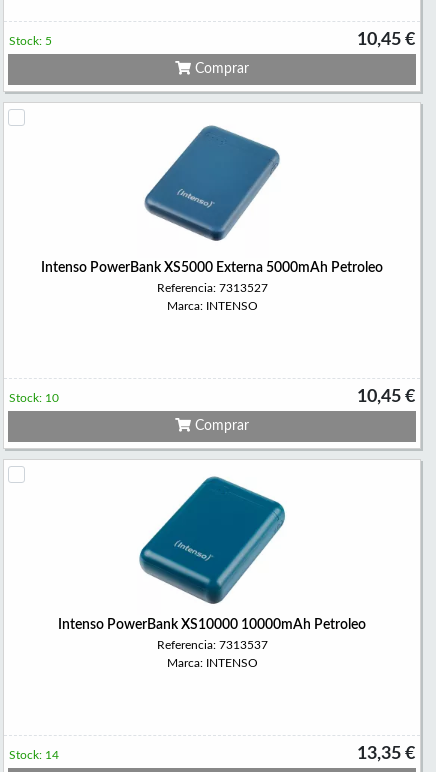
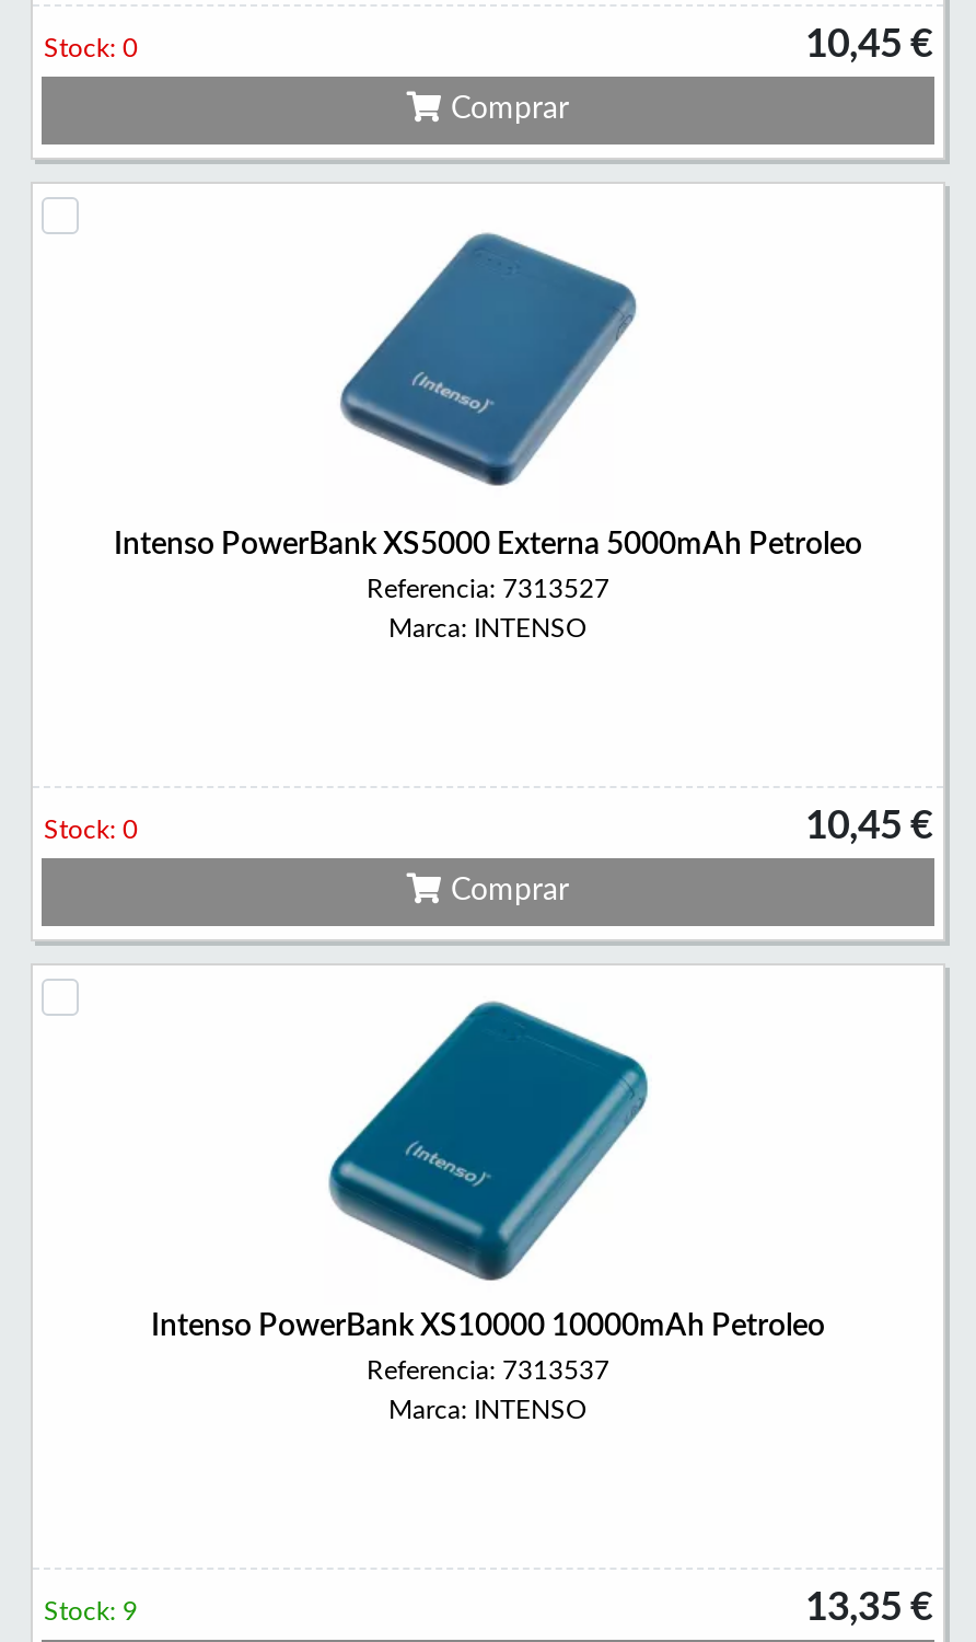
- Stock: 5
+ Stock: 0

- Stock: 10
+ Stock: 0

- Stock: 14
+ Stock: 9
